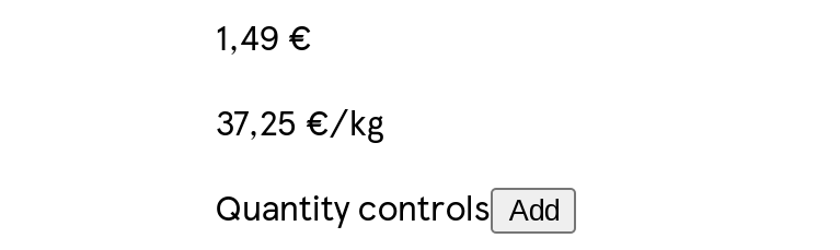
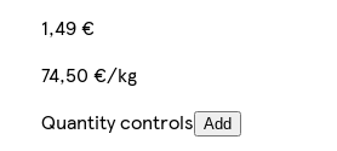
- 37,25 €/kg
+ 74,50 €/kg
